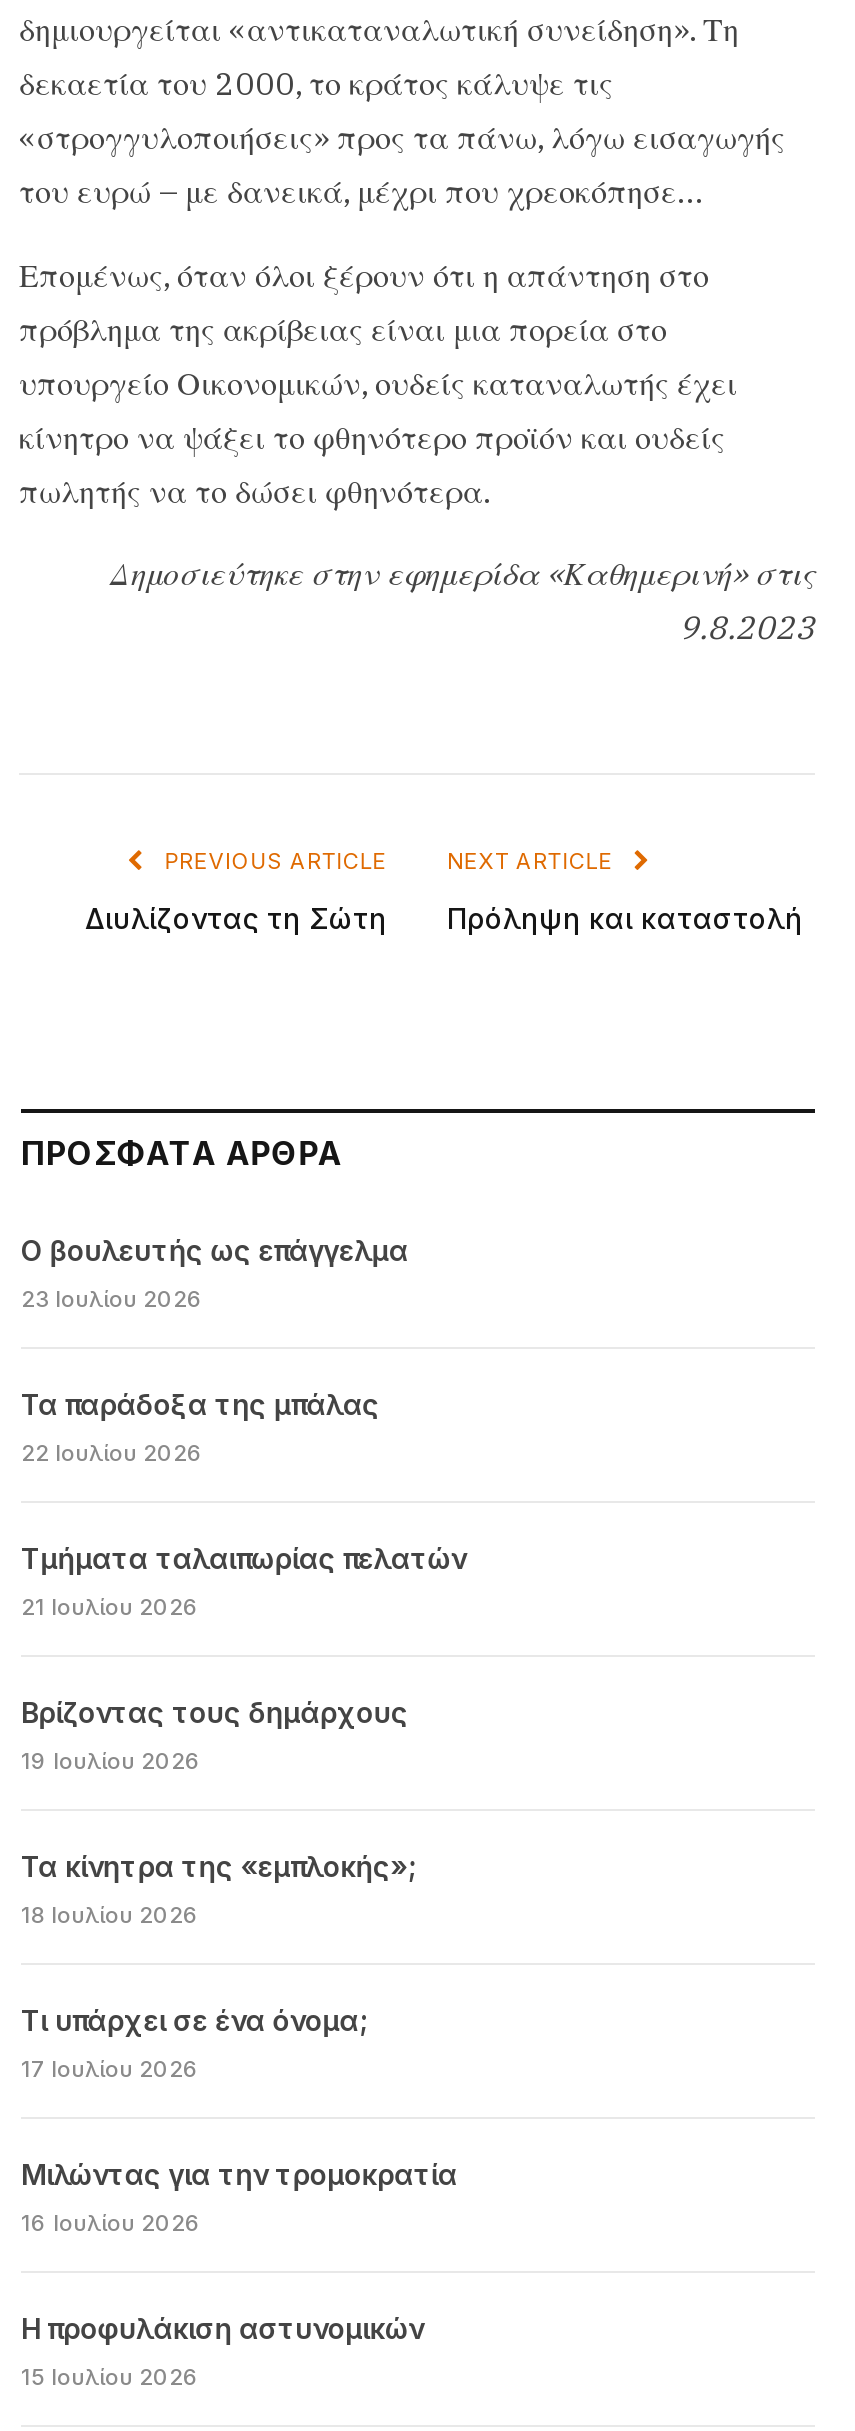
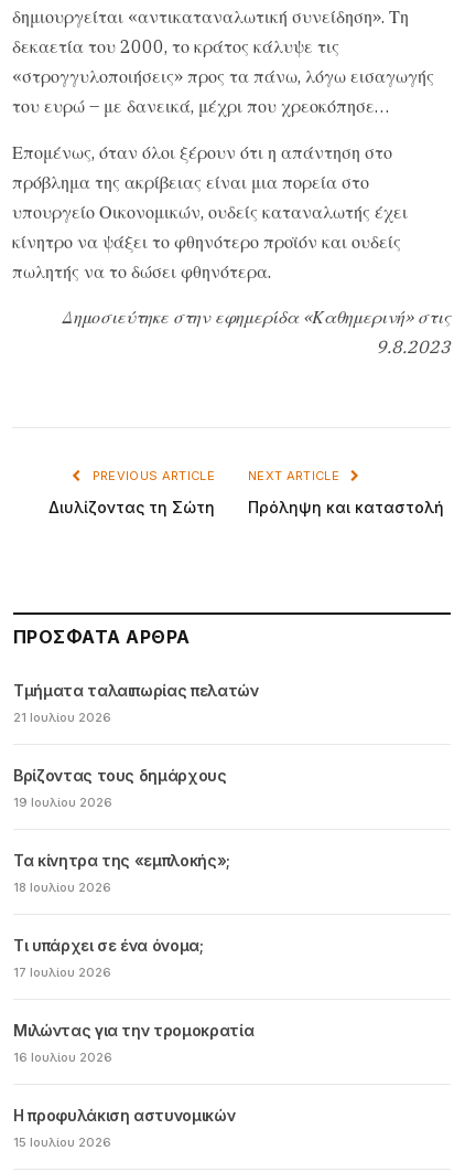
- Ο βουλευτής ως επάγγελμα
- 23 Ιουλίου 2026
- Τα παράδοξα της μπάλας
- 22 Ιουλίου 2026
